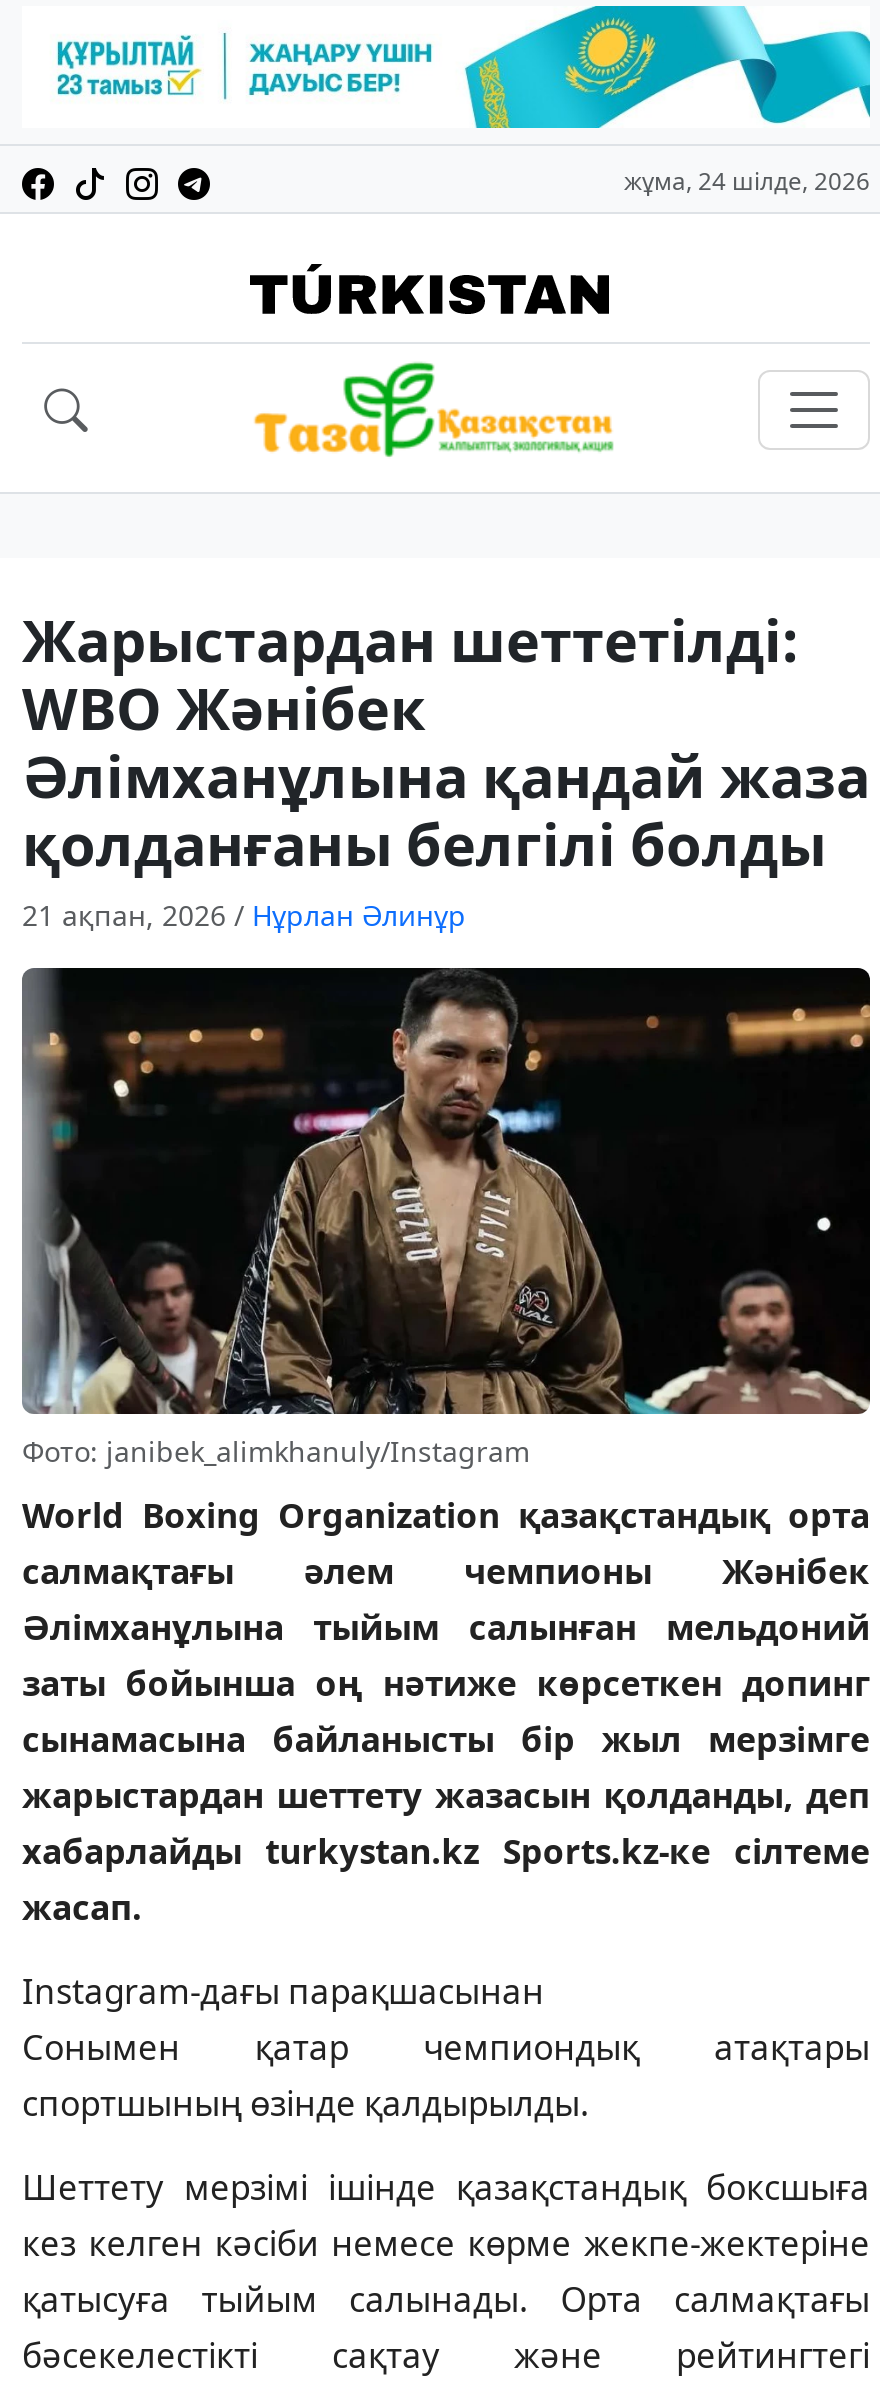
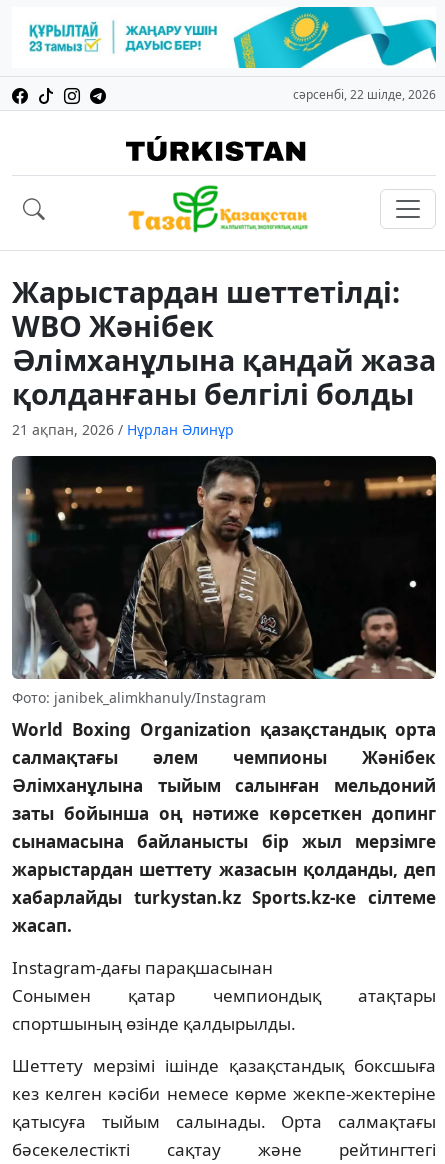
- жұма, 24 шілде, 2026
+ сәрсенбі, 22 шілде, 2026
